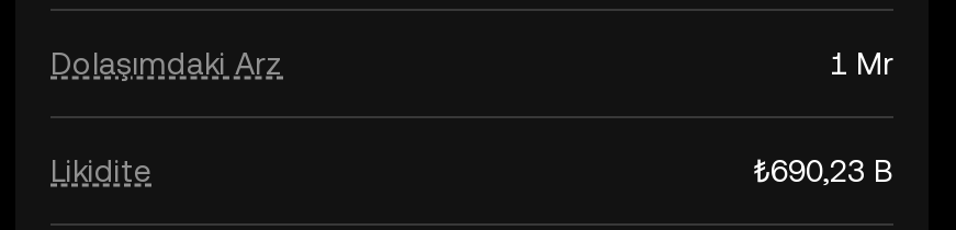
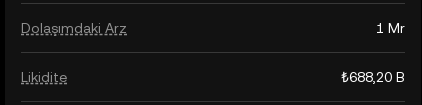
- ₺690,23 B
+ ₺688,20 B
